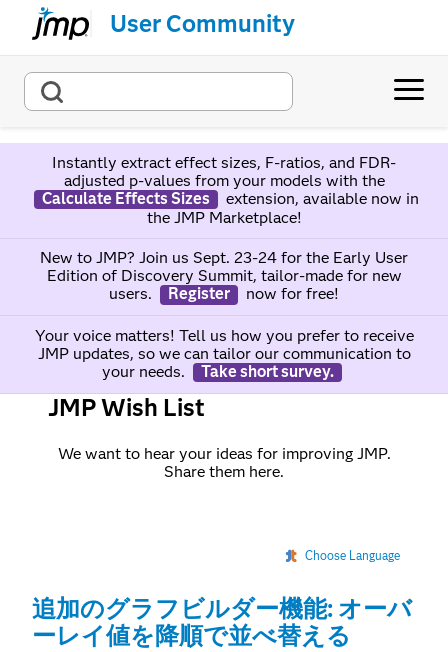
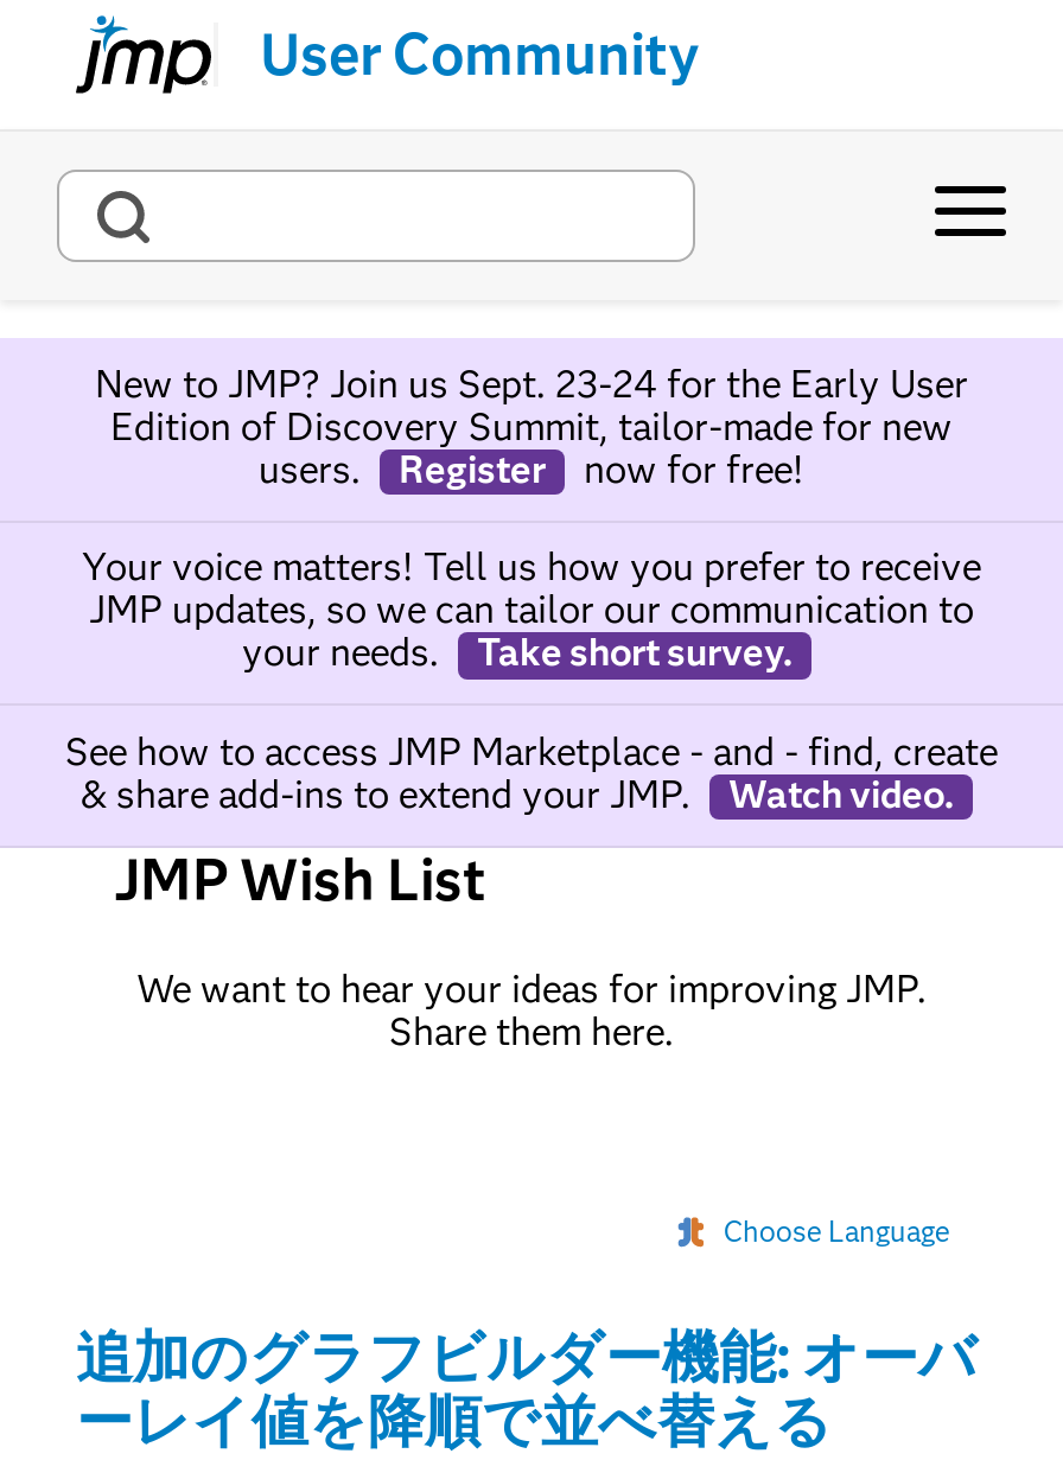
- Instantly extract effect sizes, F-ratios, and FDR-
- adjusted p-values from your models with the
- Calculate Effects Sizes
- extension, available now in
- the JMP Marketplace!

moved up: New to JMP? Join us Sept. 23-24 for the Early User | Edition of Discovery Summit, tailor-made for new | users. | ... | your needs. | Take short survey.

+ See how to access JMP Marketplace - and - find, create
+ & share add-ins to extend your JMP.
+ Watch video.
